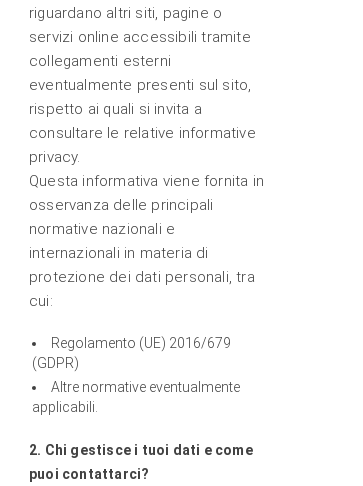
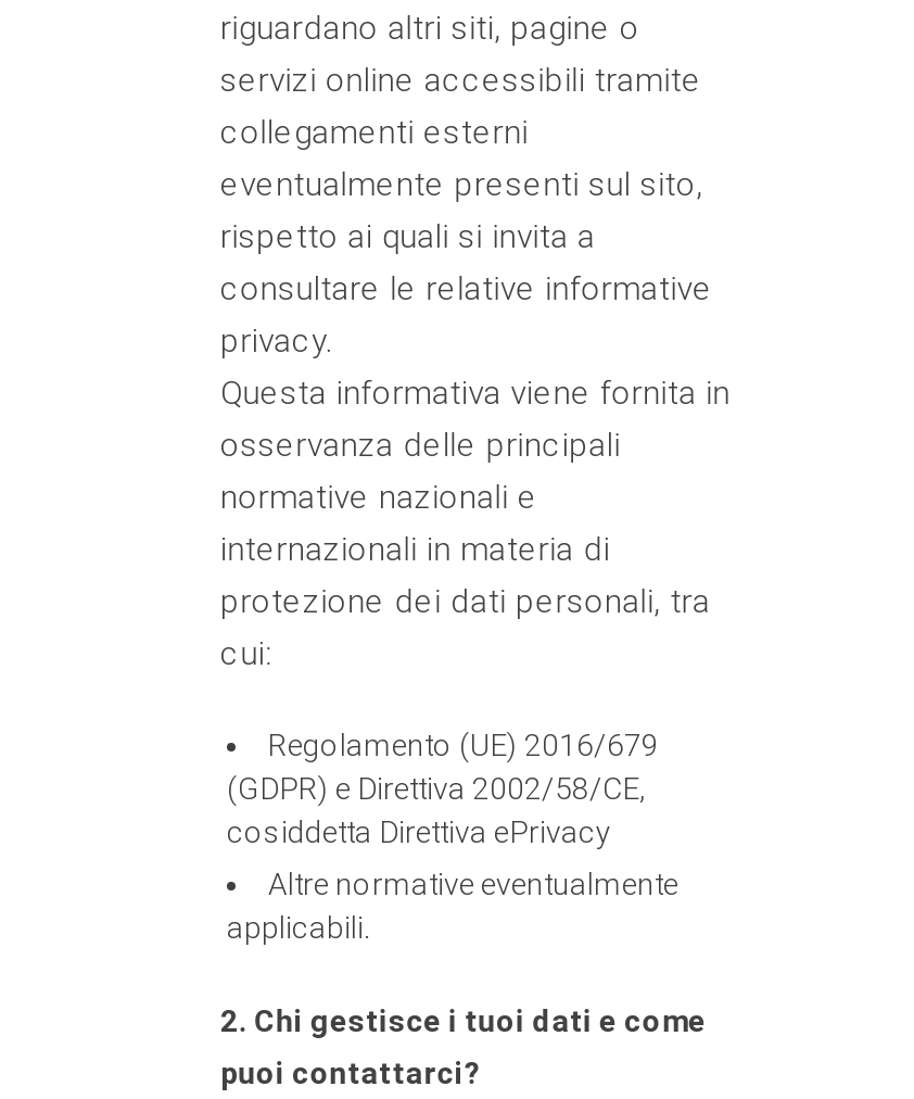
- (GDPR)
+ (GDPR) e Direttiva 2002/58/CE,
+ cosiddetta Direttiva ePrivacy
